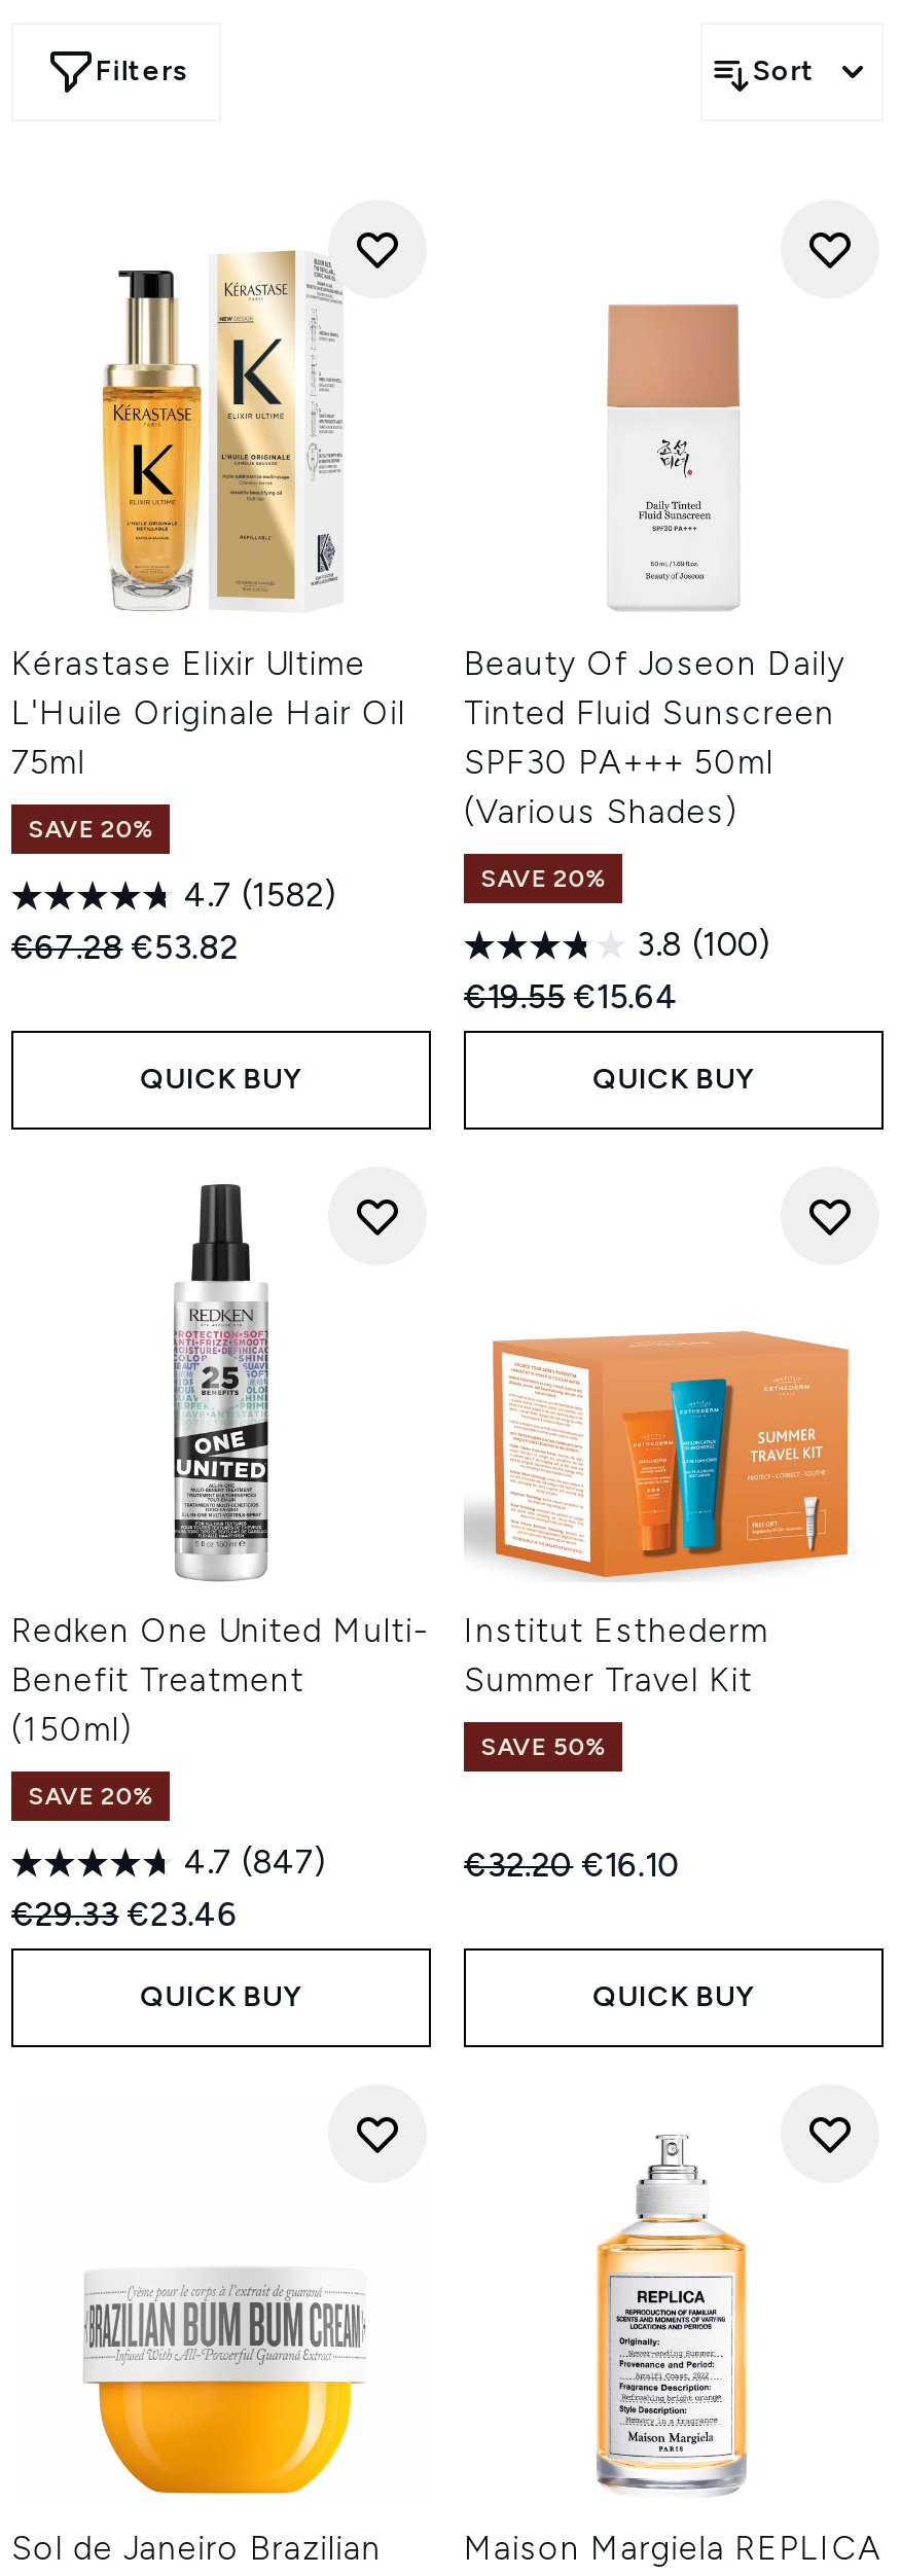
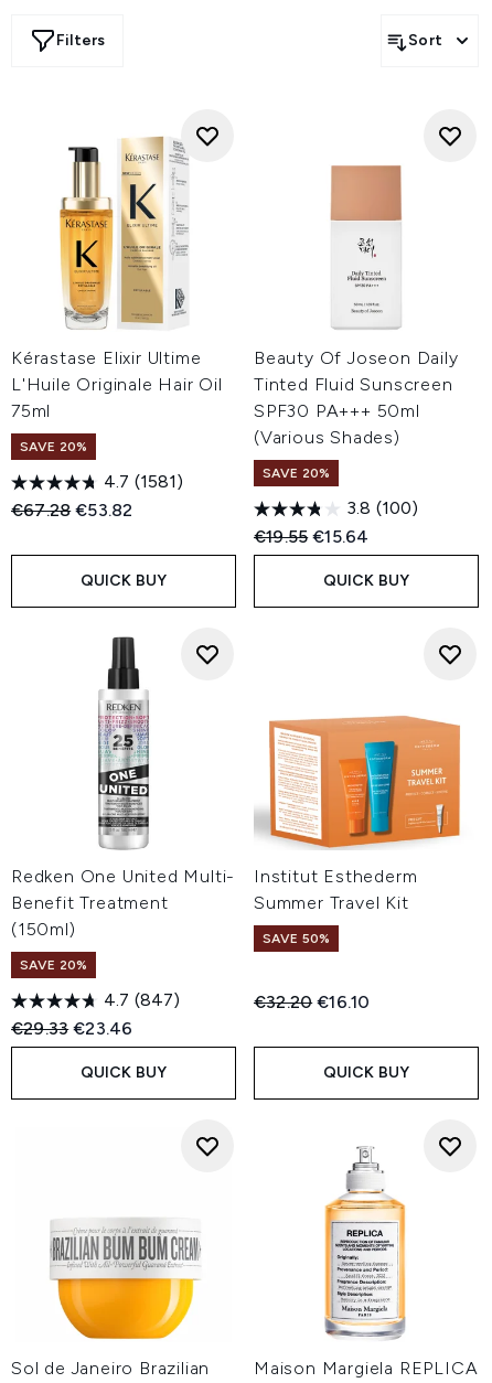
- 4.7 (1582)
+ 4.7 (1581)
